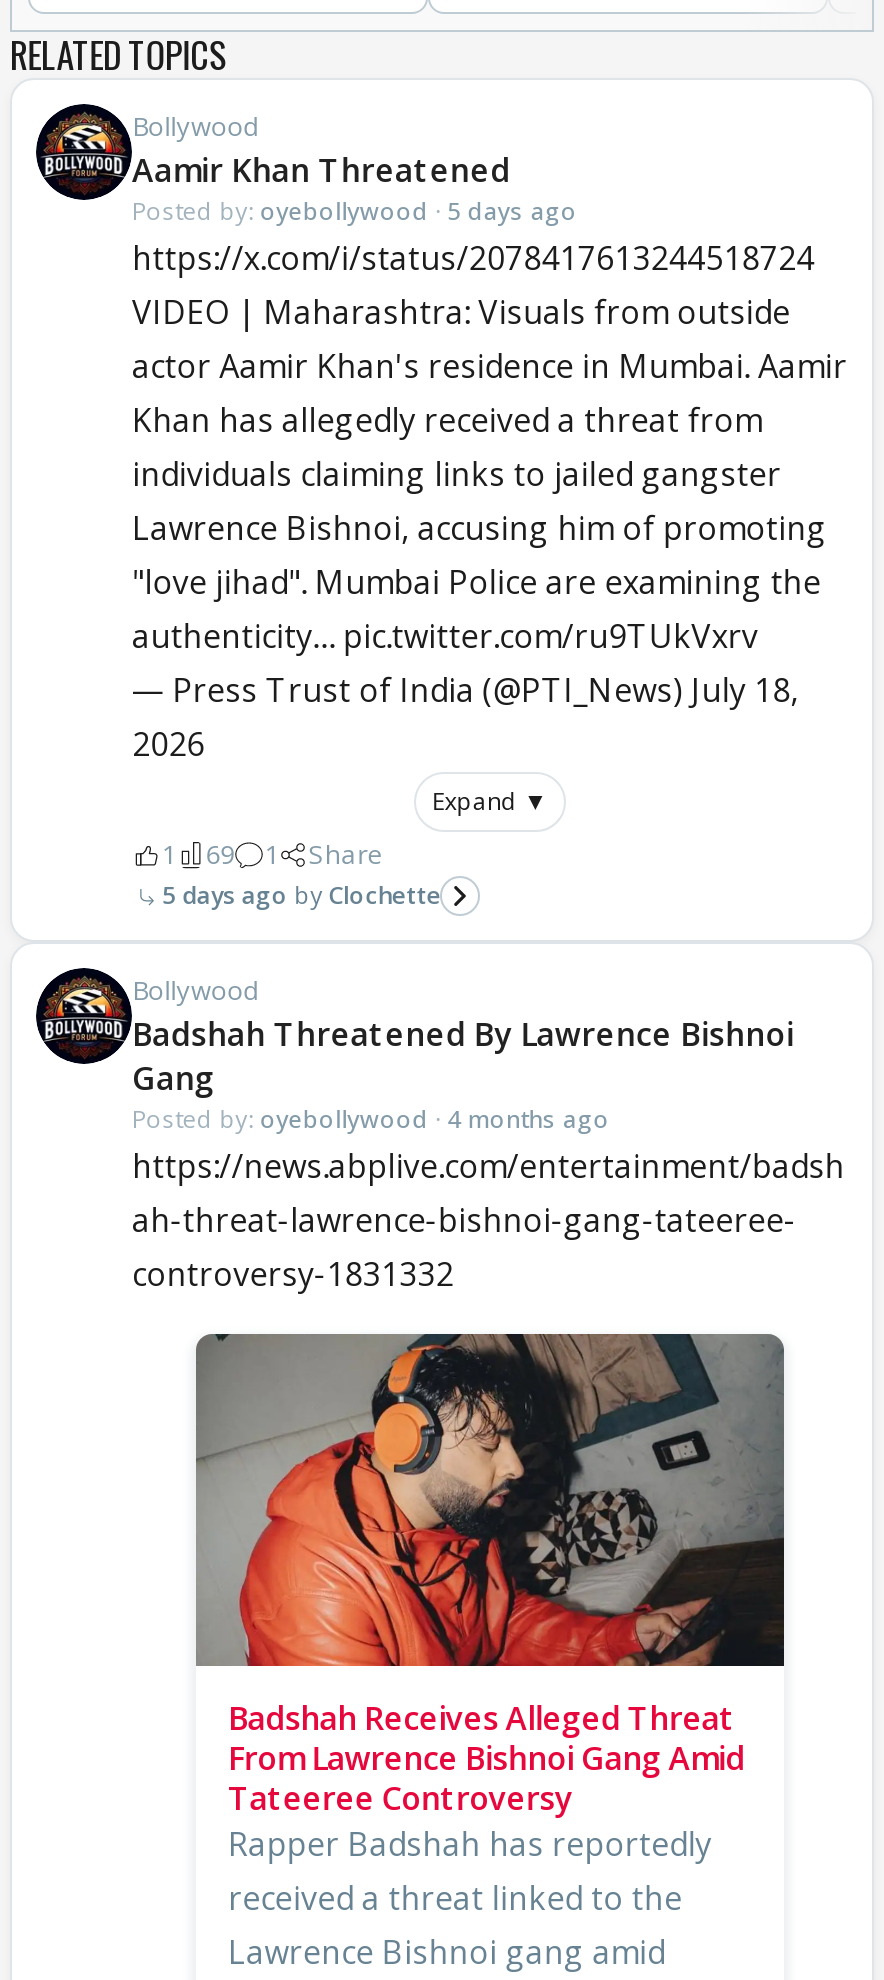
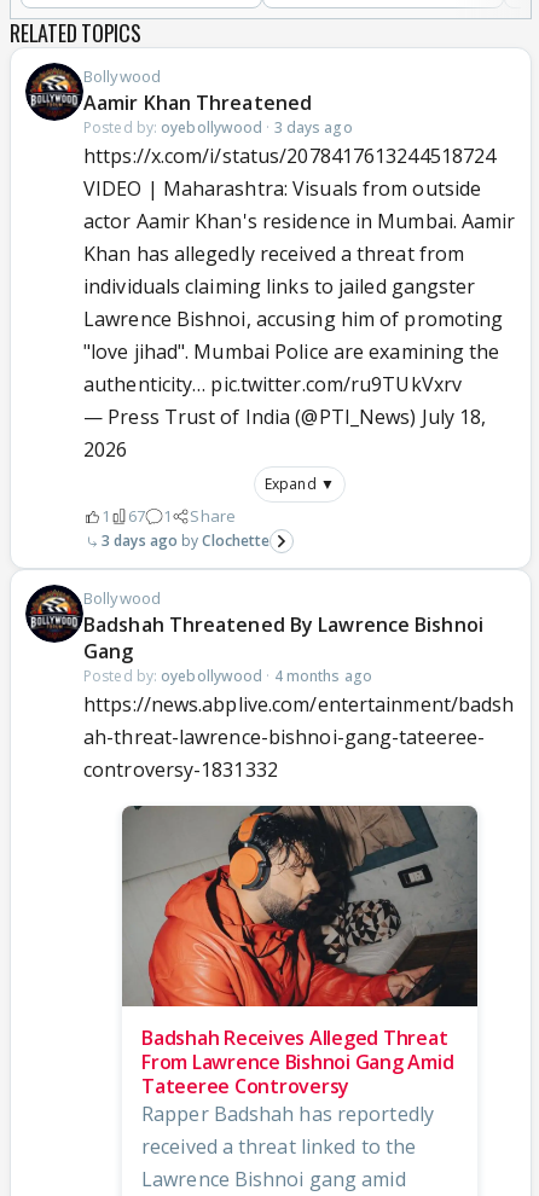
- Posted by: oyebollywood · 5 days ago
+ Posted by: oyebollywood · 3 days ago

- 1 69 1 Share
+ 1 67 1 Share

- 5 days ago Clochette
+ 3 days ago Clochette
